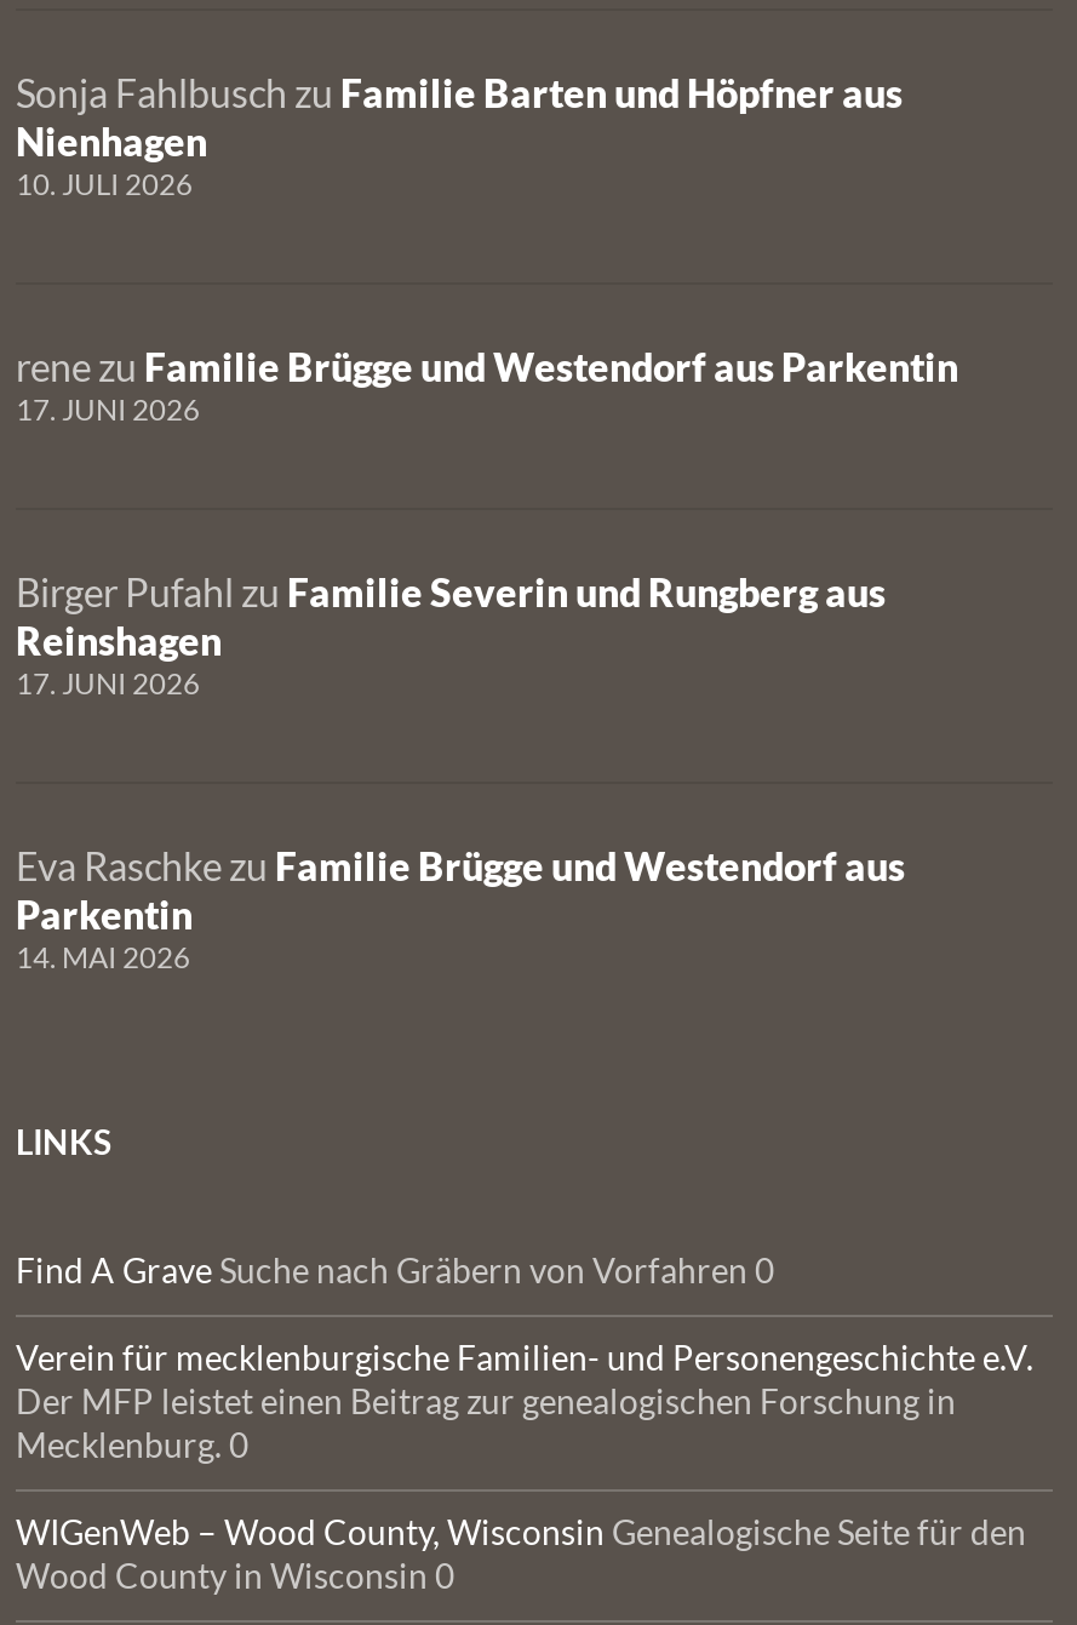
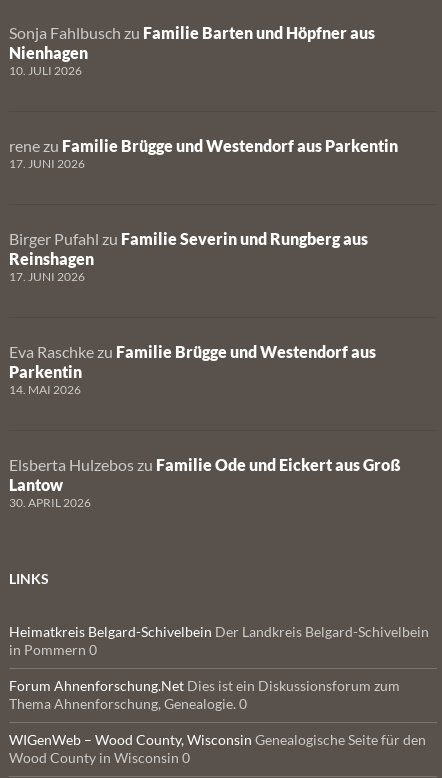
+ Elsberta Hulzebos zu Familie Ode und Eickert aus Groß
+ Lantow
+ 30. APRIL 2026

- Find A Grave Suche nach Gräbern von Vorfahren 0
+ Heimatkreis Belgard-Schivelbein Der Landkreis Belgard-Schivelbein
+ in Pommern 0

- Verein für mecklenburgische Familien- und Personengeschichte e.V.
- Der MFP leistet einen Beitrag zur genealogischen Forschung in
- Mecklenburg. 0
+ Forum Ahnenforschung.Net Dies ist ein Diskussionsforum zum
+ Thema Ahnenforschung, Genealogie. 0
